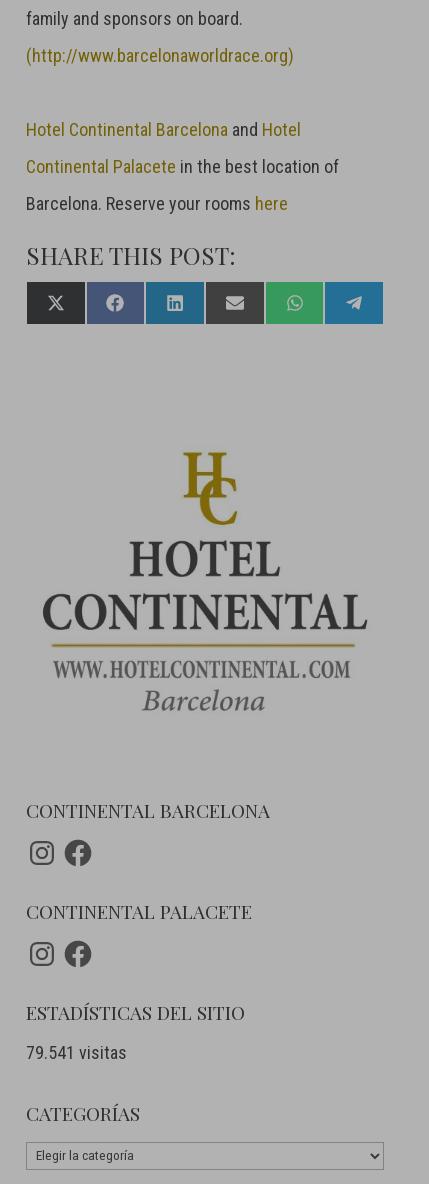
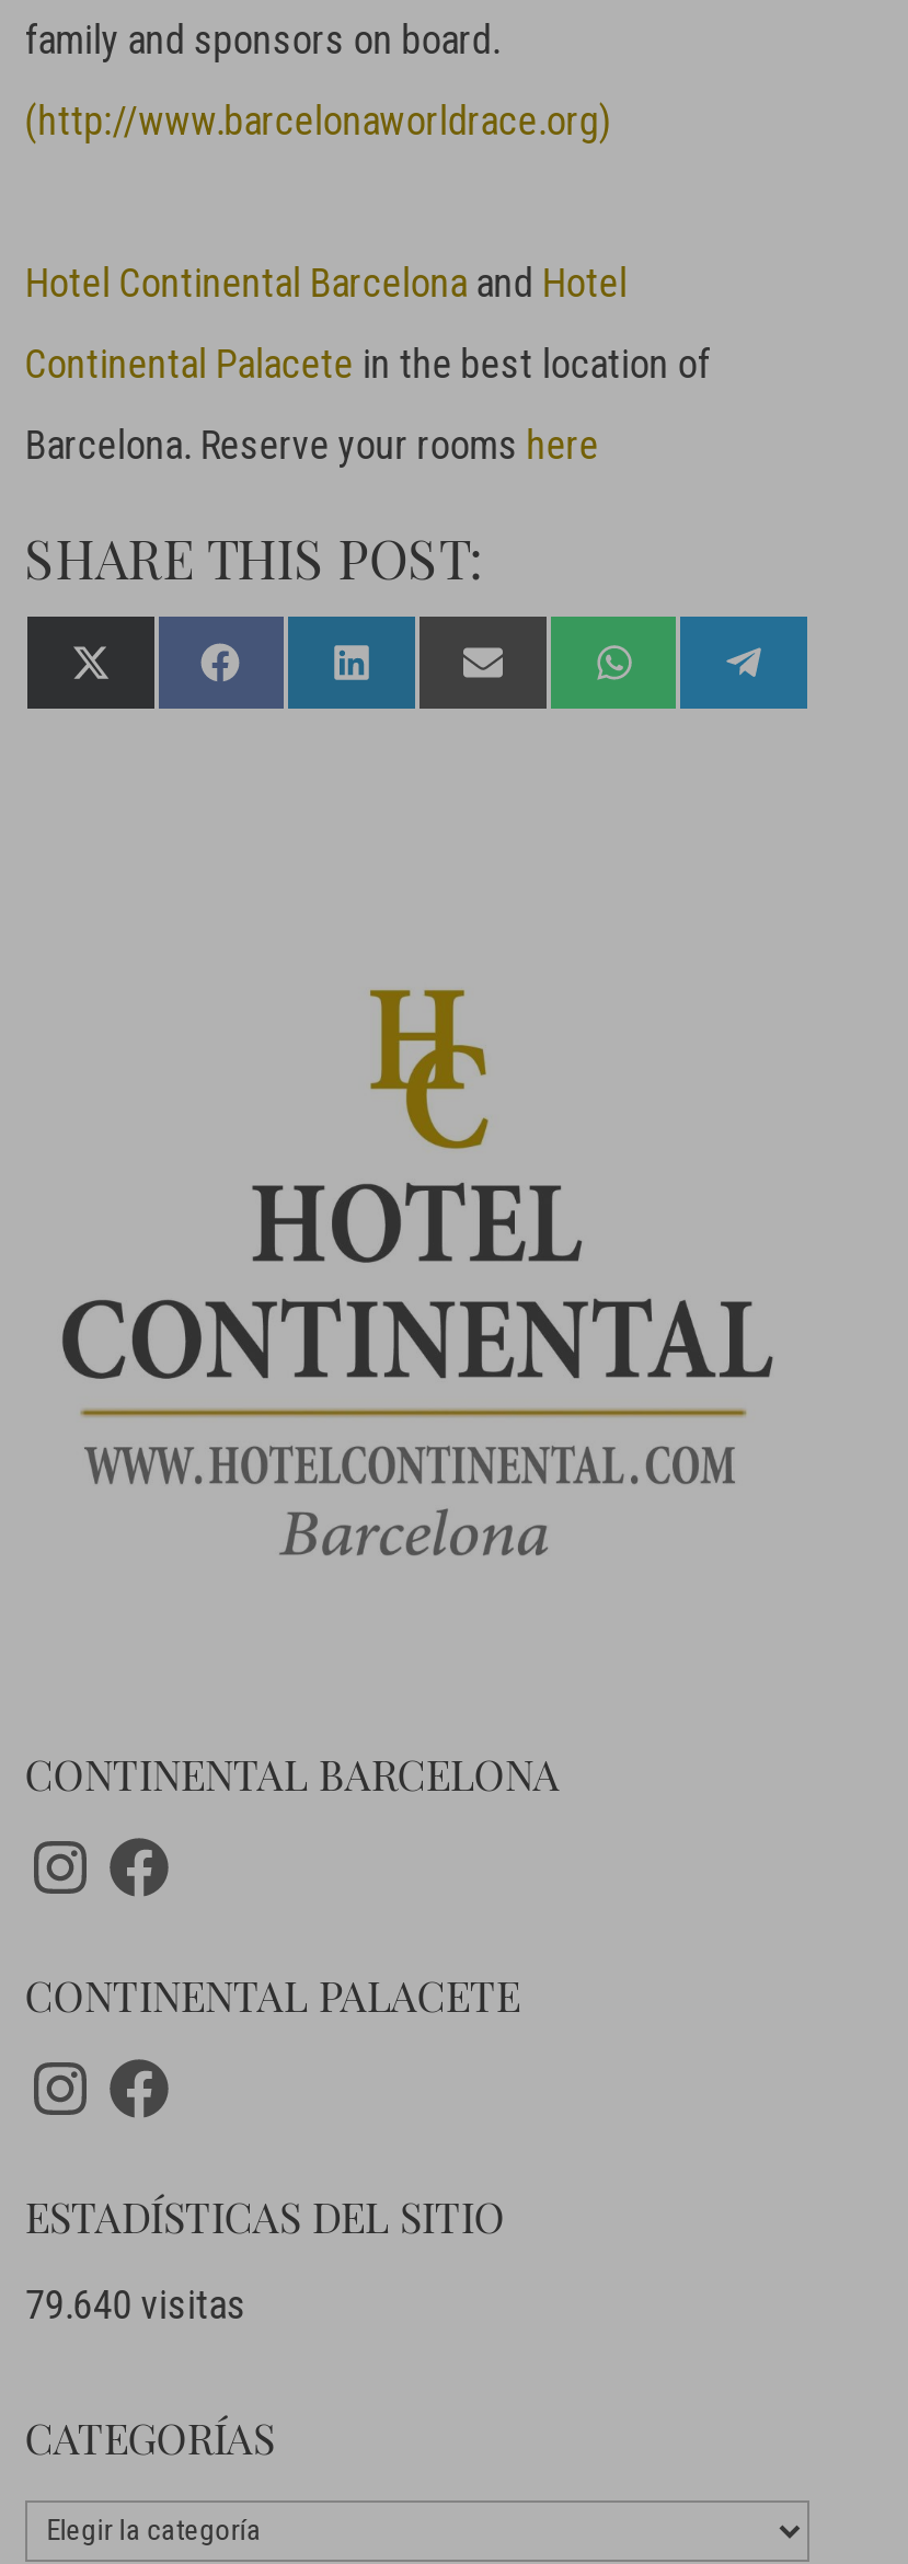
- 79.541 visitas
+ 79.640 visitas
